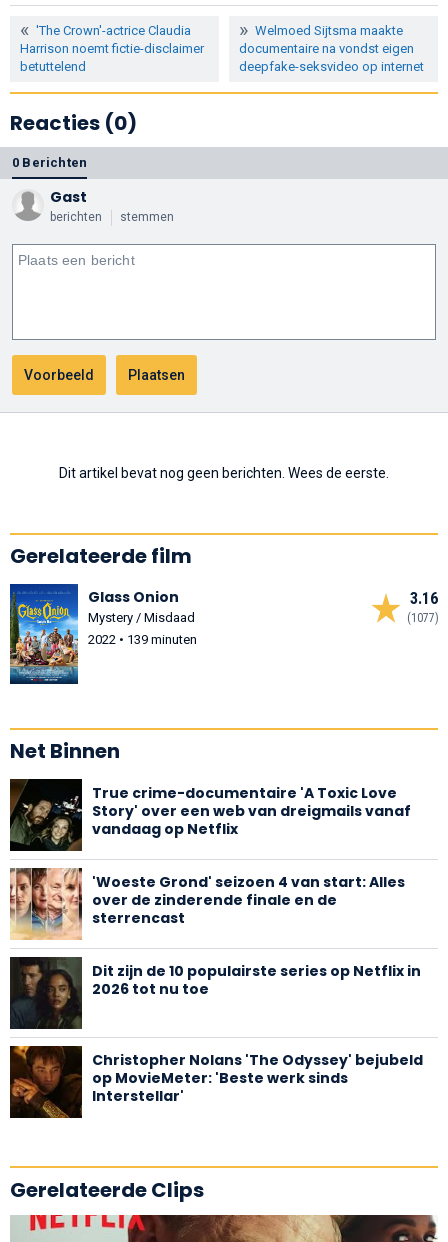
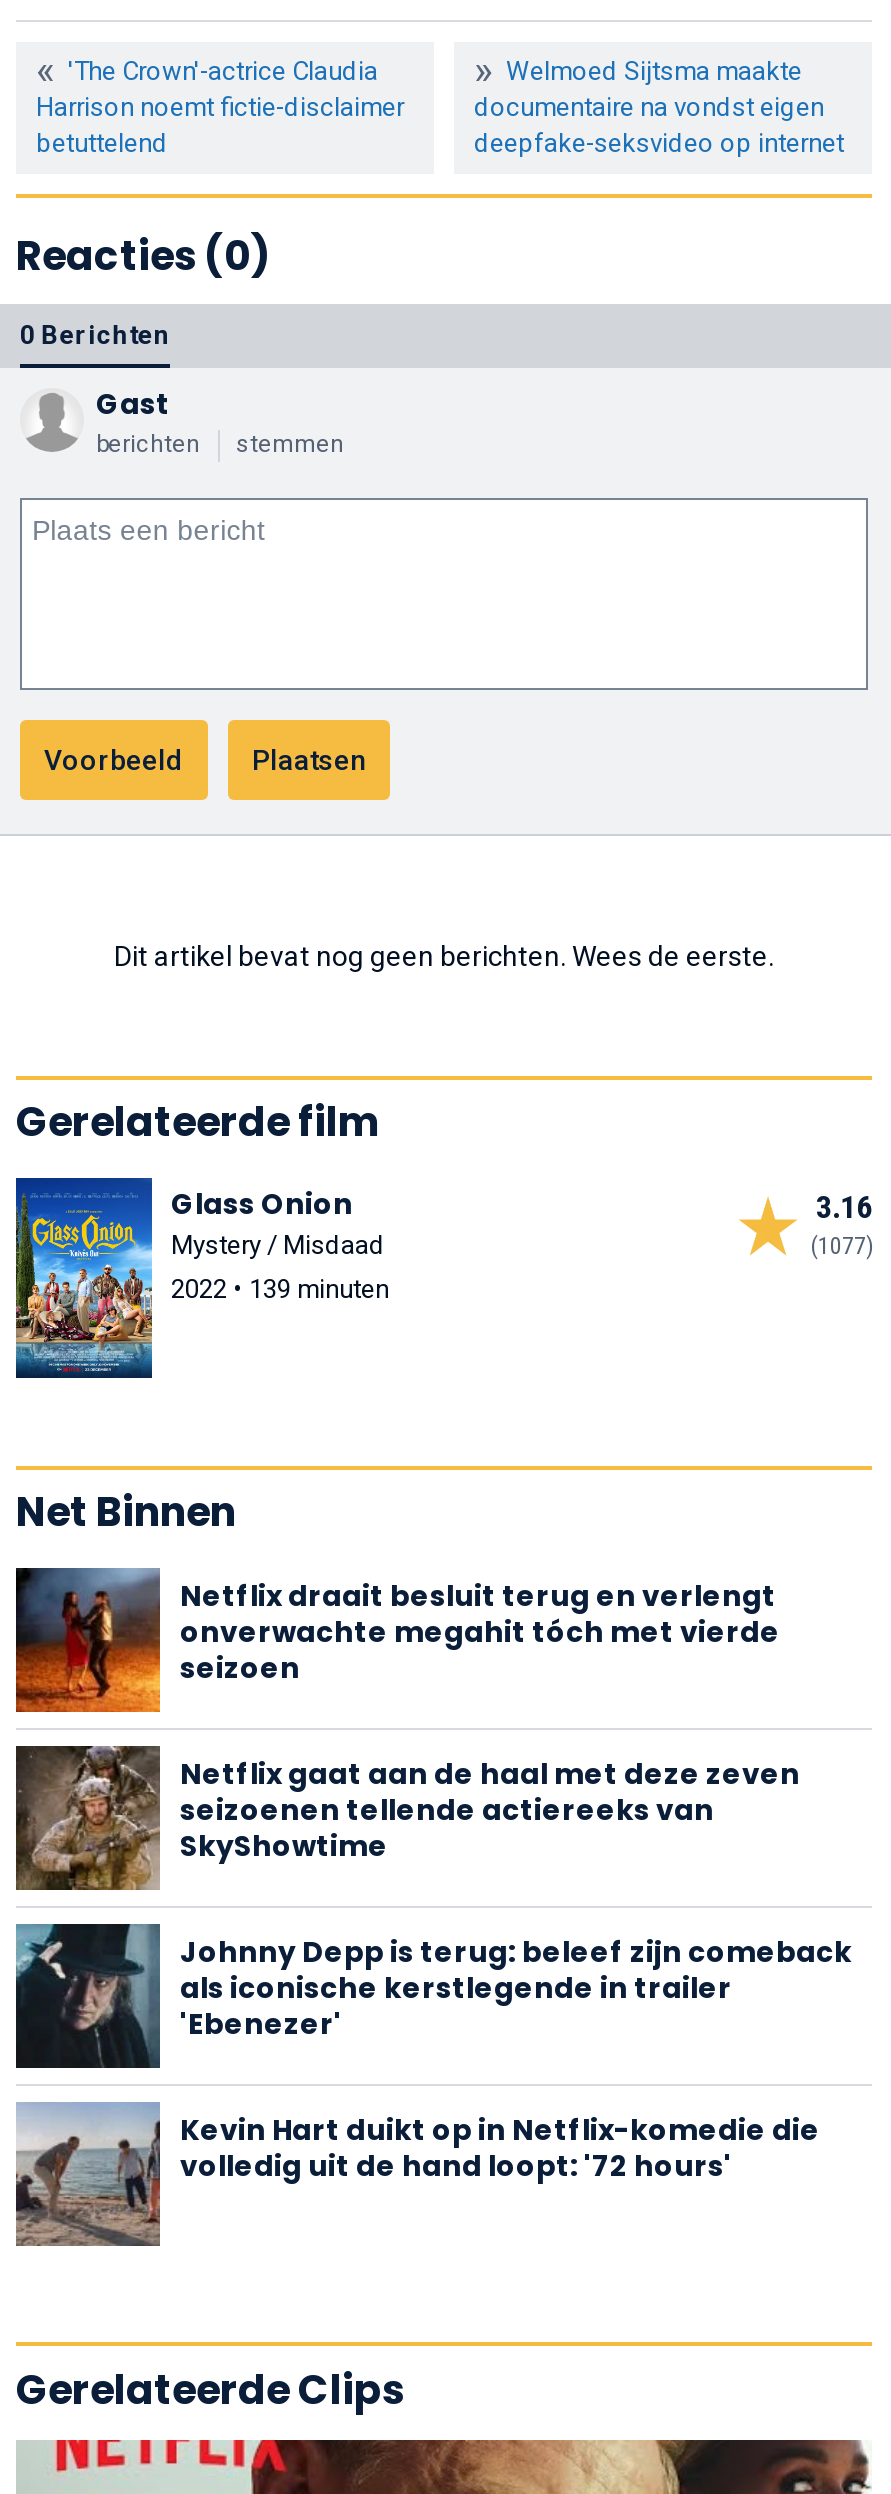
- [image]
- True crime-documentaire 'A Toxic Love
- Story' over een web van dreigmails vanaf
- vandaag op Netflix
+ [image]
+ Netflix draait besluit terug en verlengt
+ onverwachte megahit tóch met vierde
+ seizoen

- [image]
- 'Woeste Grond' seizoen 4 van start: Alles
- over de zinderende finale en de
- sterrencast
+ [image]
+ Netflix gaat aan de haal met deze zeven
+ seizoenen tellende actiereeks van
+ SkyShowtime

- [image]
- Dit zijn de 10 populairste series op Netflix in
- 2026 tot nu toe
+ [image]
+ Johnny Depp is terug: beleef zijn comeback
+ als iconische kerstlegende in trailer
+ 'Ebenezer'

- [image]
- Christopher Nolans 'The Odyssey' bejubeld
- op MovieMeter: 'Beste werk sinds
- Interstellar'
+ [image]
+ Kevin Hart duikt op in Netflix-komedie die
+ volledig uit de hand loopt: '72 hours'
